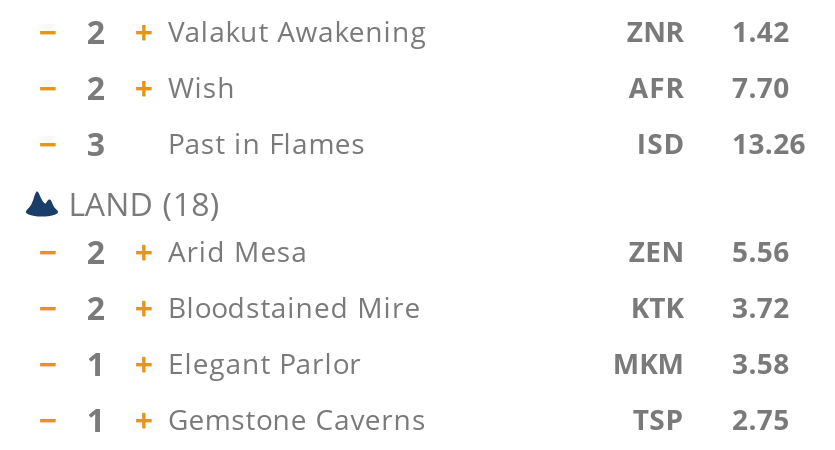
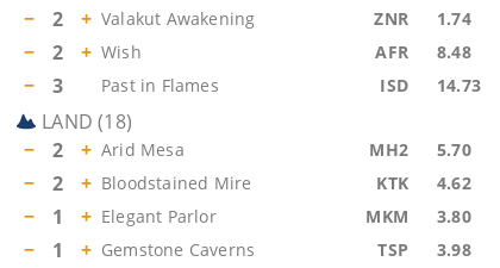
- ZNR 1.42
+ ZNR 1.74

- AFR 7.70
+ AFR 8.48

- ISD 13.26
+ ISD 14.73

- ZEN
- 5.56
+ MH2
+ 5.70

- KTK 3.72
+ KTK 4.62

- MKM 3.58
+ MKM 3.80

- TSP 2.75
+ TSP 3.98
